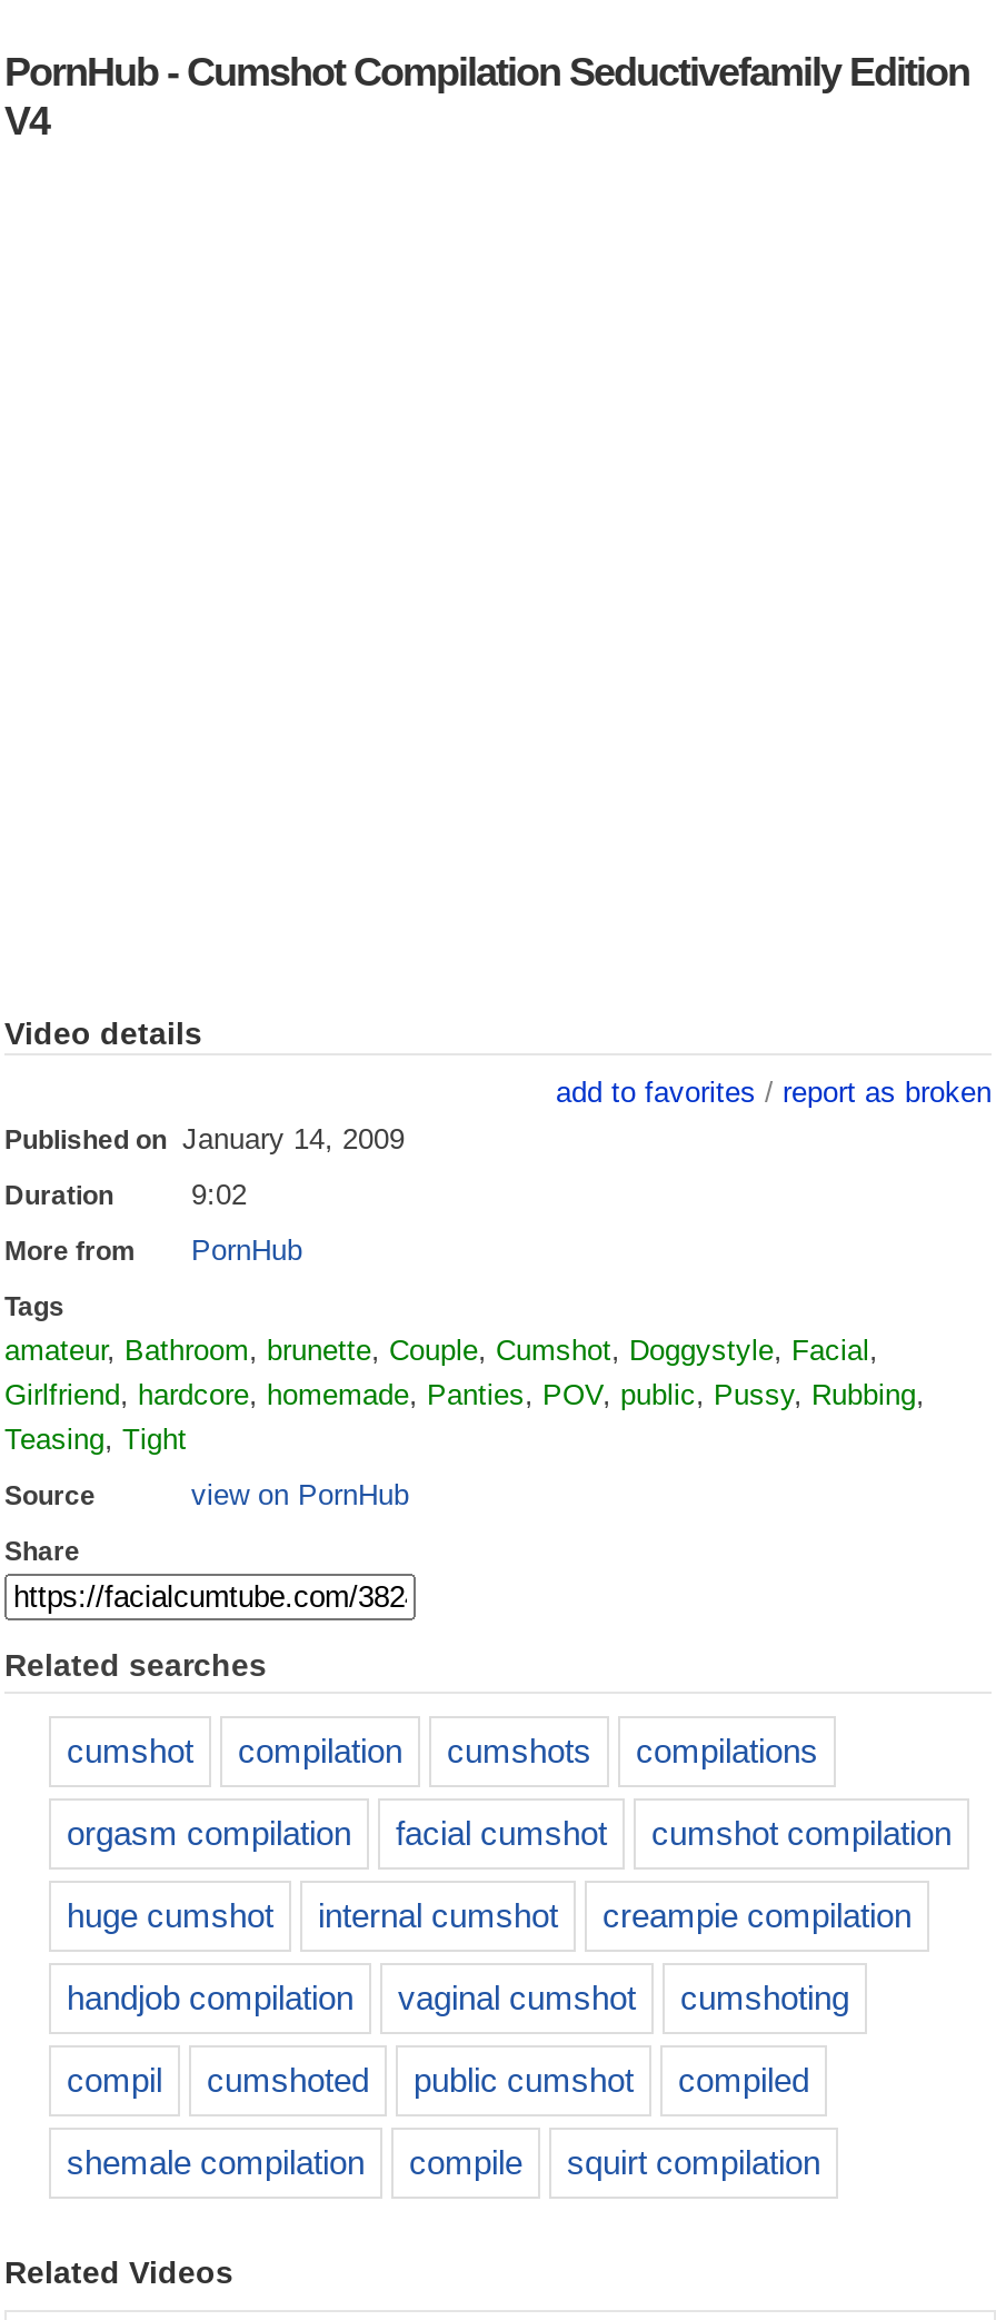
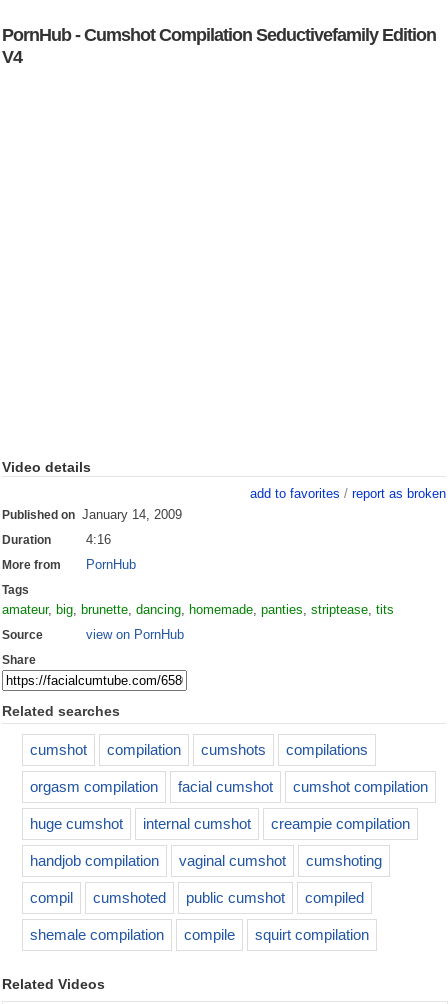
- 9:02
+ 4:16

- amateur, Bathroom, brunette, Couple, Cumshot, Doggystyle, Facial,
- Girlfriend, hardcore, homemade, Panties, POV, public, Pussy, Rubbing,
- Teasing, Tight
+ amateur, big, brunette, dancing, homemade, panties, striptease, tits
